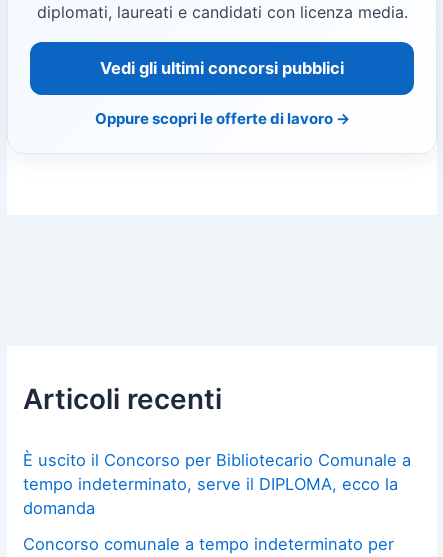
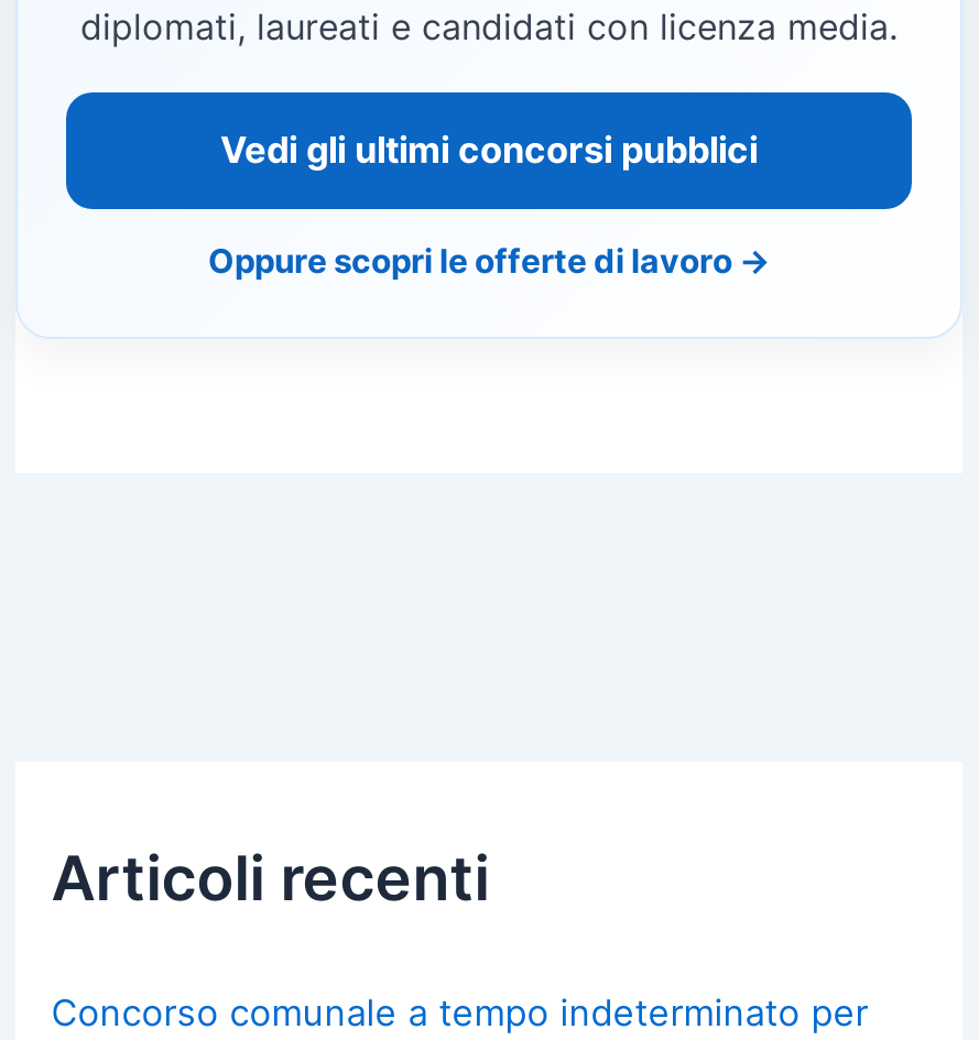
- È uscito il Concorso per Bibliotecario Comunale a
- tempo indeterminato, serve il DIPLOMA, ecco la
- domanda
